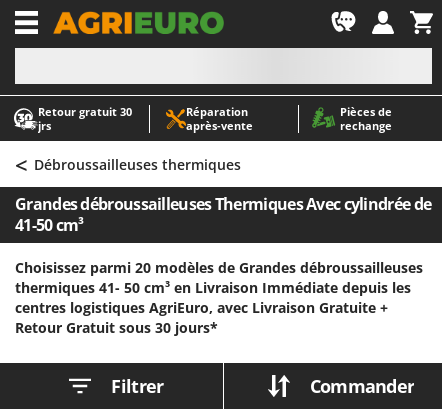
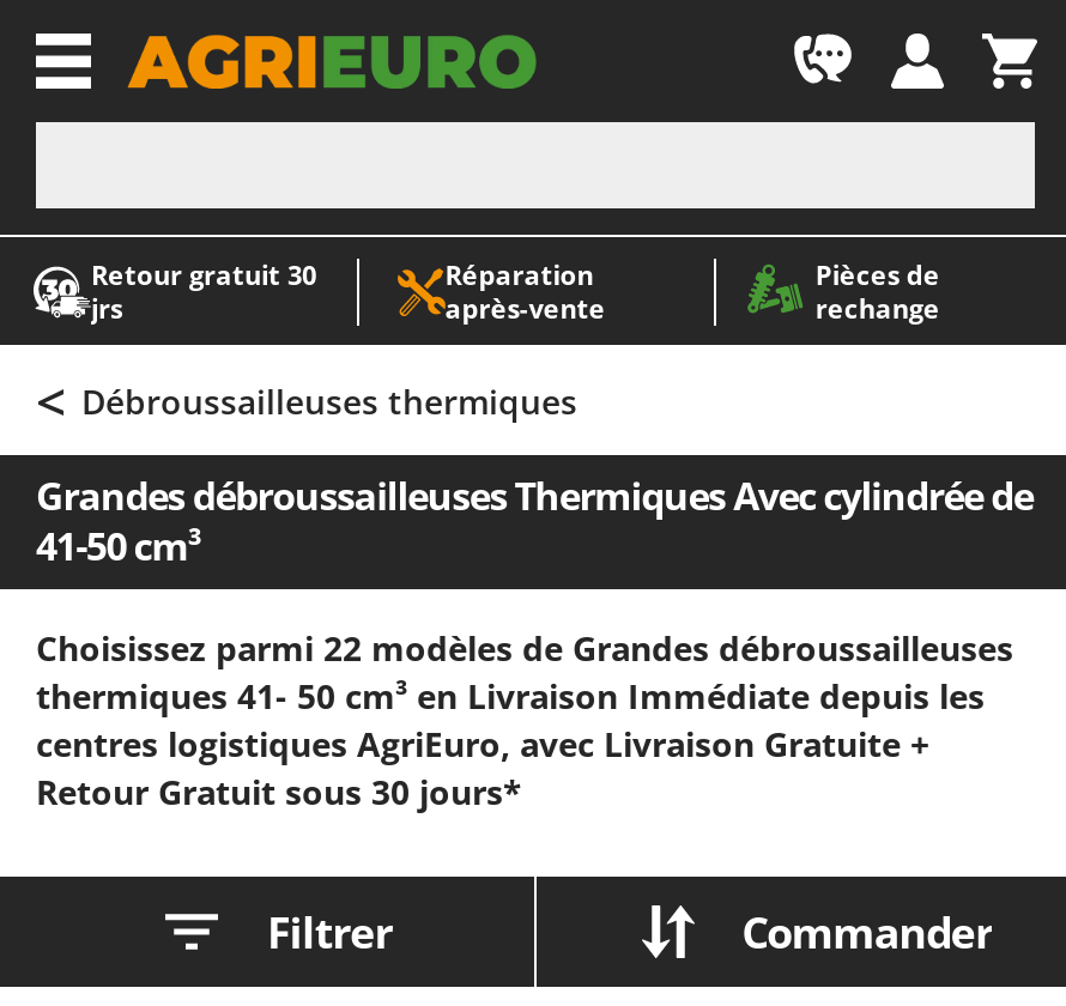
- Choisissez parmi 20 modèles de Grandes débroussailleuses
+ Choisissez parmi 22 modèles de Grandes débroussailleuses
